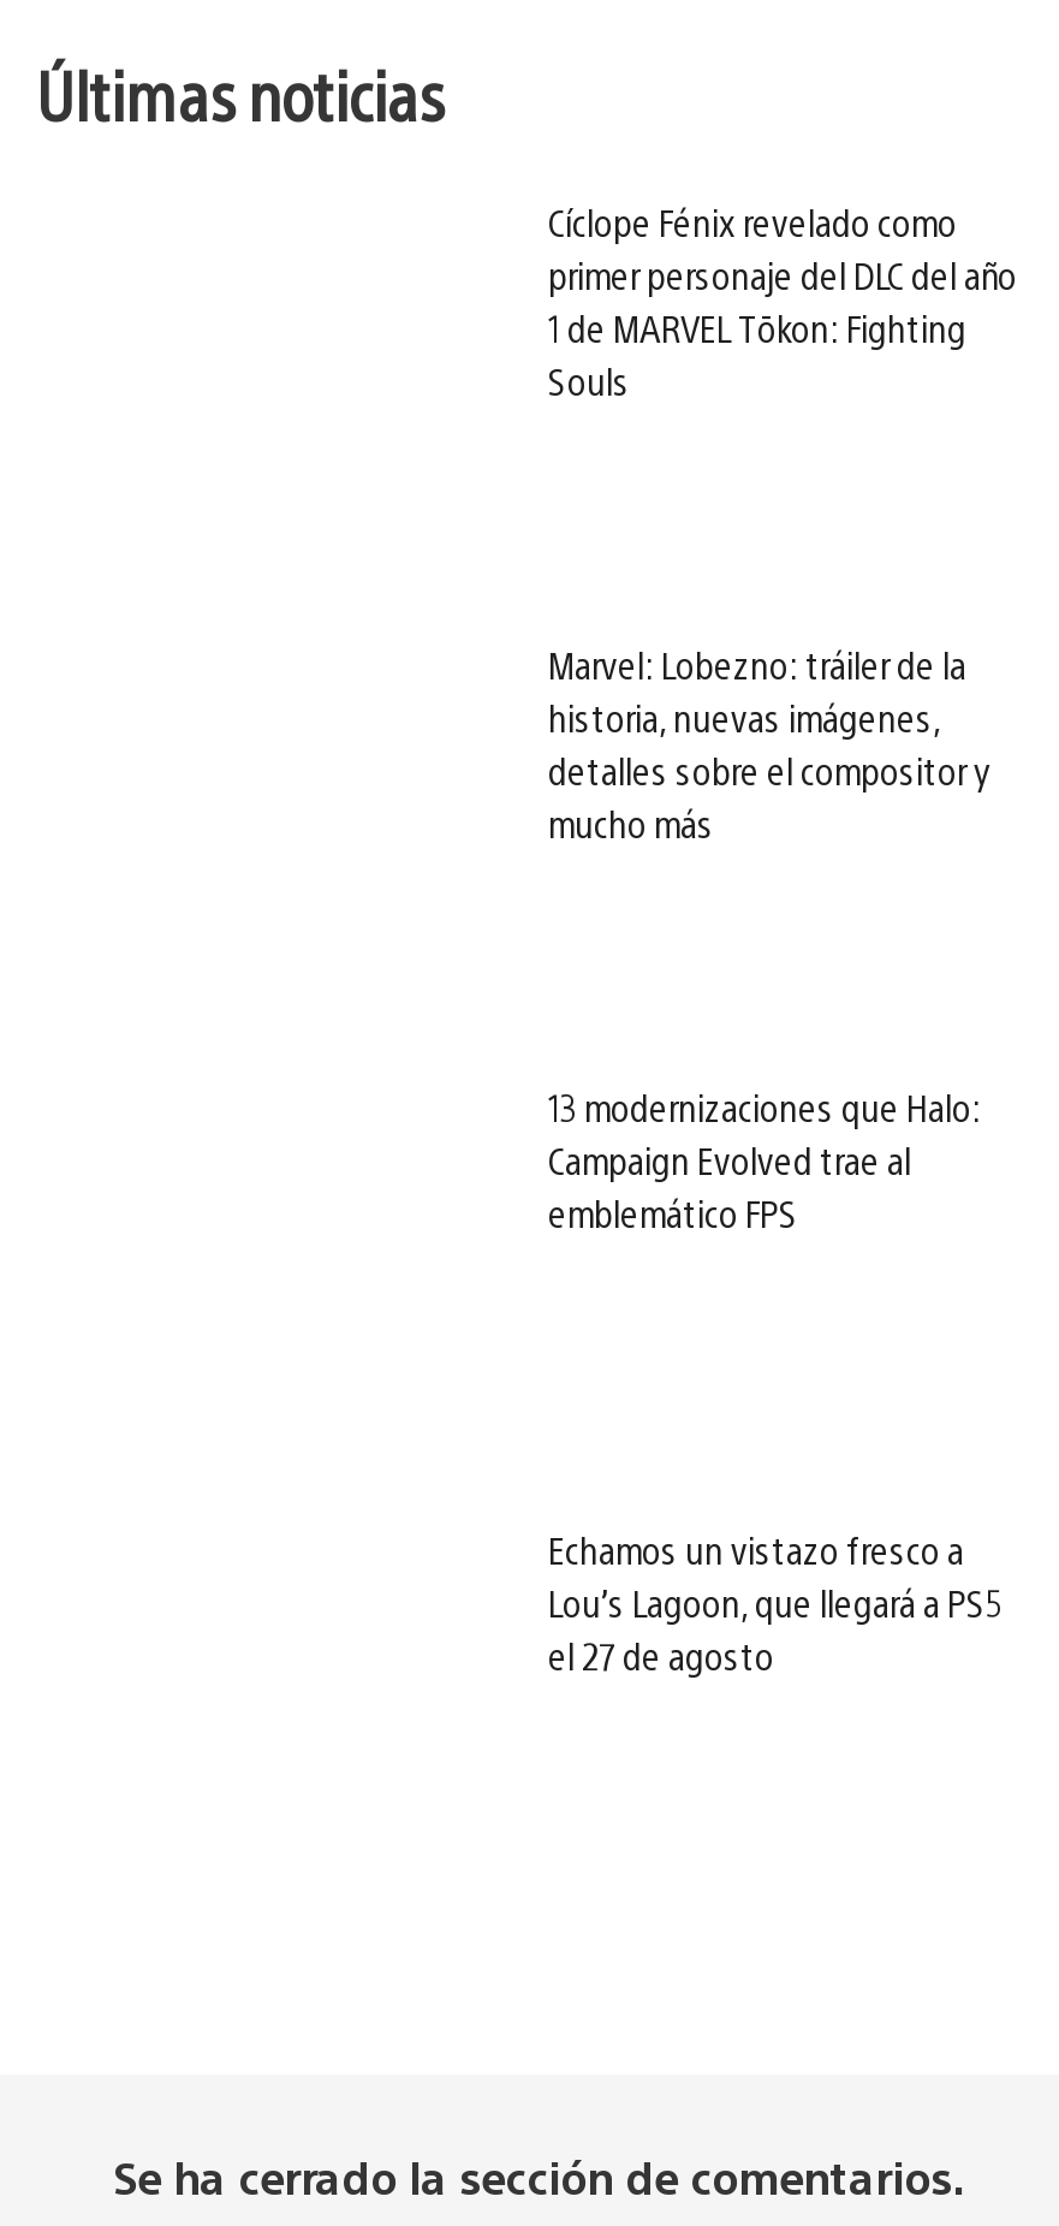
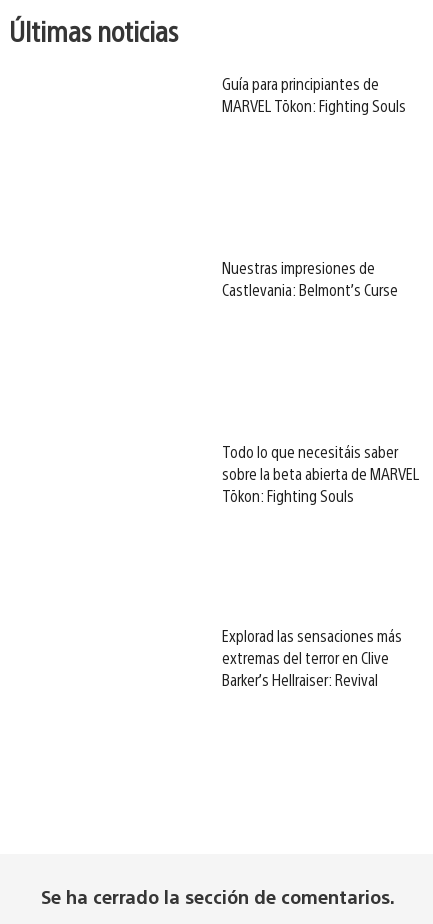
- Cíclope Fénix revelado como
- primer personaje del DLC del año
- 1 de MARVEL Tōkon: Fighting
- Souls
+ Guía para principiantes de
+ MARVEL Tōkon: Fighting Souls

- Marvel: Lobezno: tráiler de la
- historia, nuevas imágenes,
- detalles sobre el compositor y
- mucho más
+ Nuestras impresiones de
+ Castlevania: Belmont’s Curse

- 13 modernizaciones que Halo:
- Campaign Evolved trae al
- emblemático FPS
+ Todo lo que necesitáis saber
+ sobre la beta abierta de MARVEL
+ Tōkon: Fighting Souls

- Echamos un vistazo fresco a
- Lou’s Lagoon, que llegará a PS5
- el 27 de agosto
+ Explorad las sensaciones más
+ extremas del terror en Clive
+ Barker’s Hellraiser: Revival
